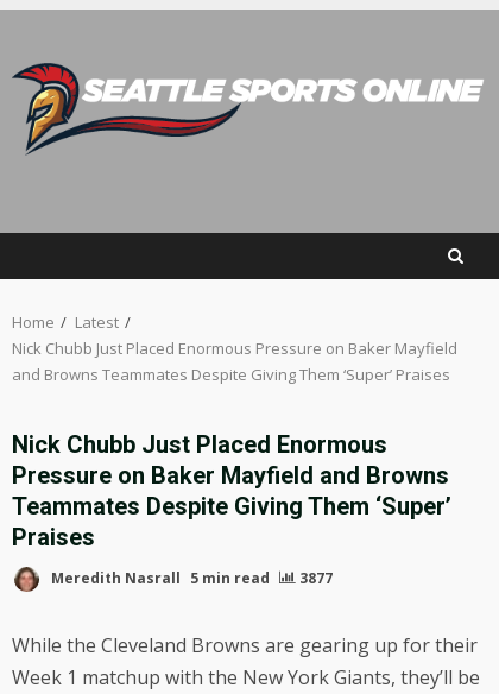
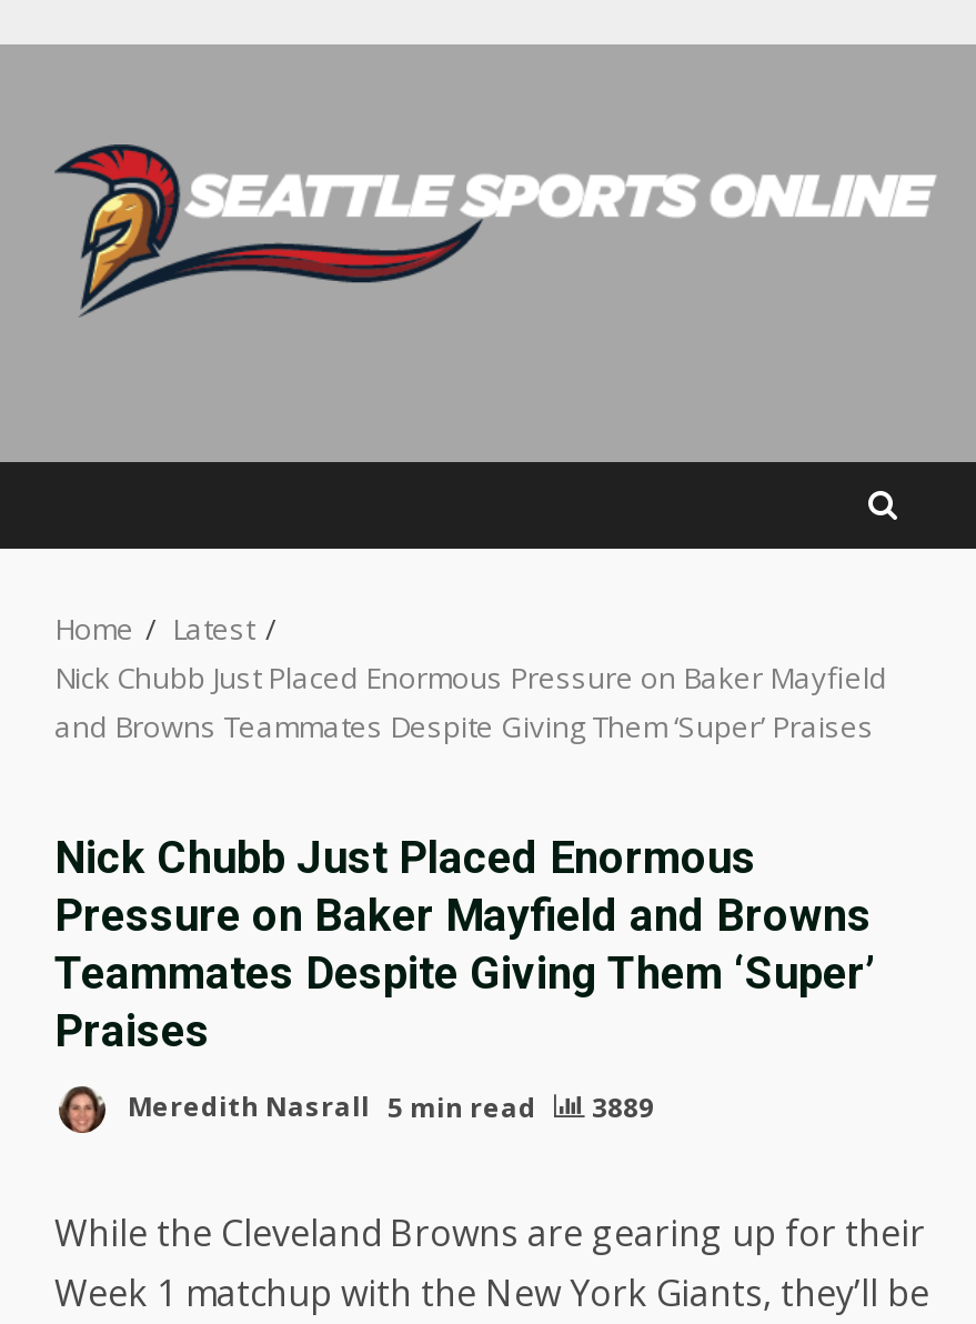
- Meredith Nasrall 5 min read 3877
+ Meredith Nasrall 5 min read 3889
